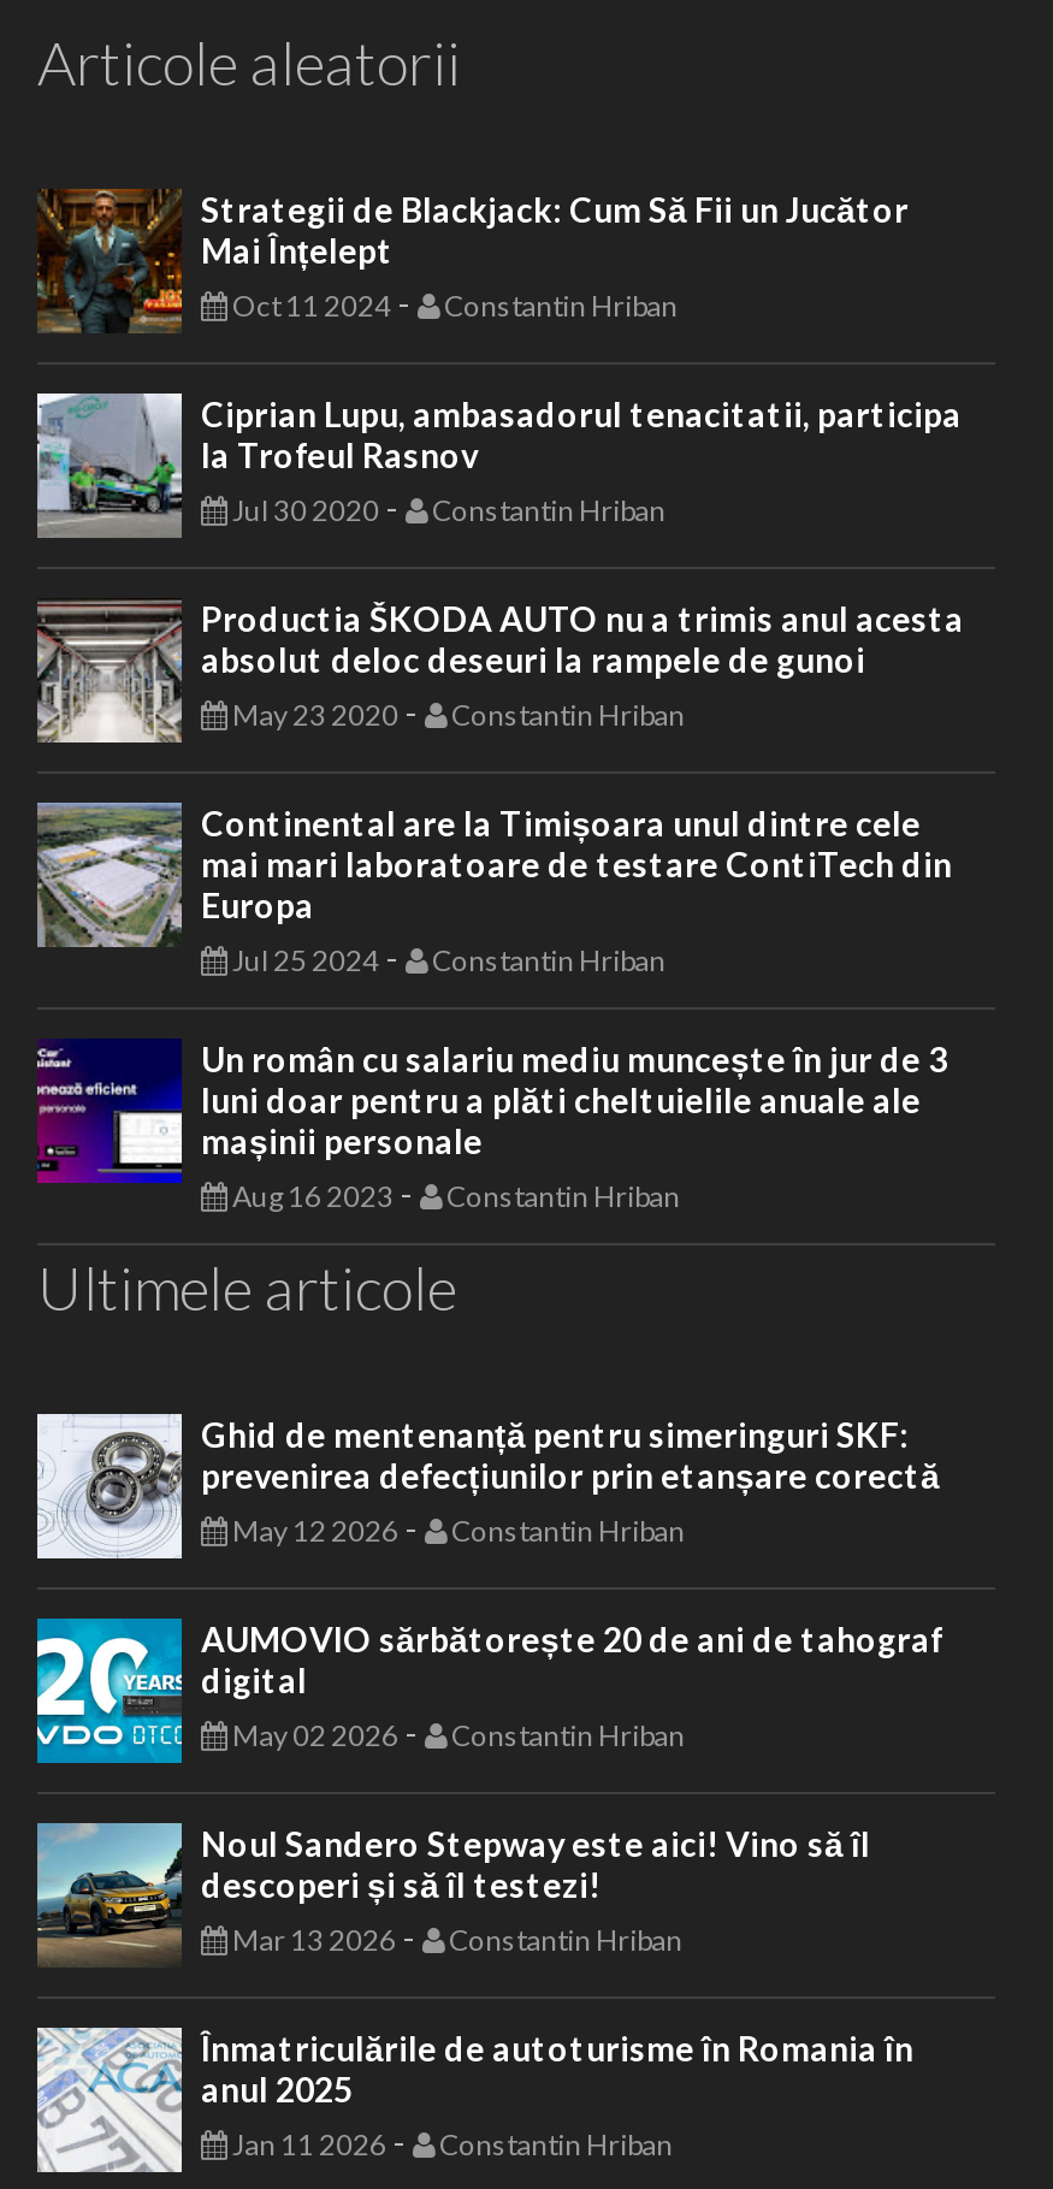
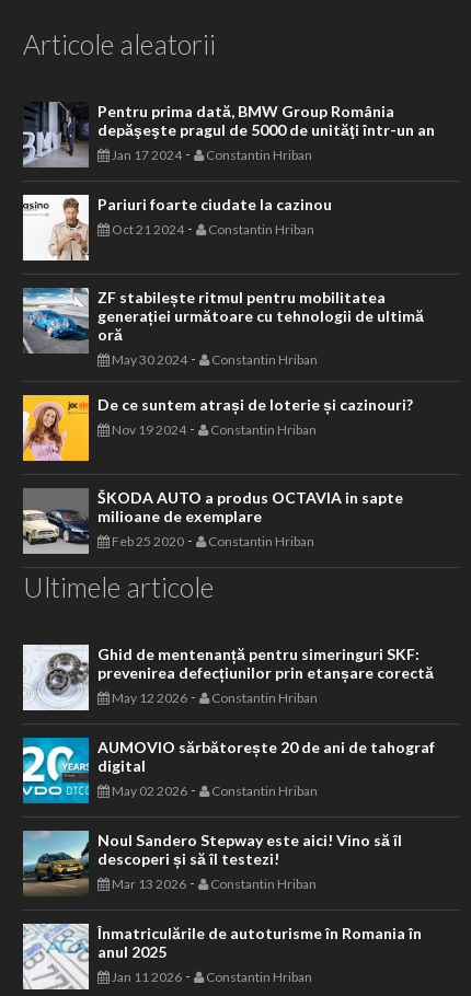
- [image]
- Strategii de Blackjack: Cum Să Fii un Jucător
- Mai Înțelept
- Oct 11 2024 - Constantin Hriban
+ [image]
+ Pentru prima dată, BMW Group România
+ depăşeşte pragul de 5000 de unităţi într-un an
+ Jan 17 2024 - Constantin Hriban

- [image]
- Ciprian Lupu, ambasadorul tenacitatii, participa
- la Trofeul Rasnov
- Jul 30 2020 - Constantin Hriban
+ [image]
+ Pariuri foarte ciudate la cazinou
+ Oct 21 2024 - Constantin Hriban

- [image]
- Productia ŠKODA AUTO nu a trimis anul acesta
- absolut deloc deseuri la rampele de gunoi
- May 23 2020 - Constantin Hriban
+ [image]
+ ZF stabilește ritmul pentru mobilitatea
+ generației următoare cu tehnologii de ultimă
+ oră
+ May 30 2024 - Constantin Hriban

- [image]
- Continental are la Timișoara unul dintre cele
- mai mari laboratoare de testare ContiTech din
- Europa
- Jul 25 2024 - Constantin Hriban
+ [image]
+ De ce suntem atrași de loterie și cazinouri?
+ Nov 19 2024 - Constantin Hriban

- [image]
- Un român cu salariu mediu muncește în jur de 3
- luni doar pentru a plăti cheltuielile anuale ale
- mașinii personale
- Aug 16 2023 - Constantin Hriban
+ [image]
+ ŠKODA AUTO a produs OCTAVIA in sapte
+ milioane de exemplare
+ Feb 25 2020 - Constantin Hriban
